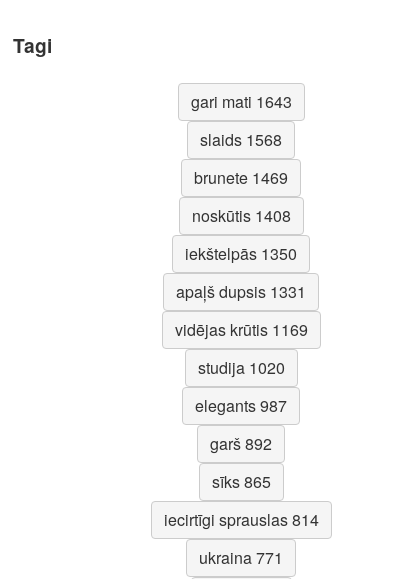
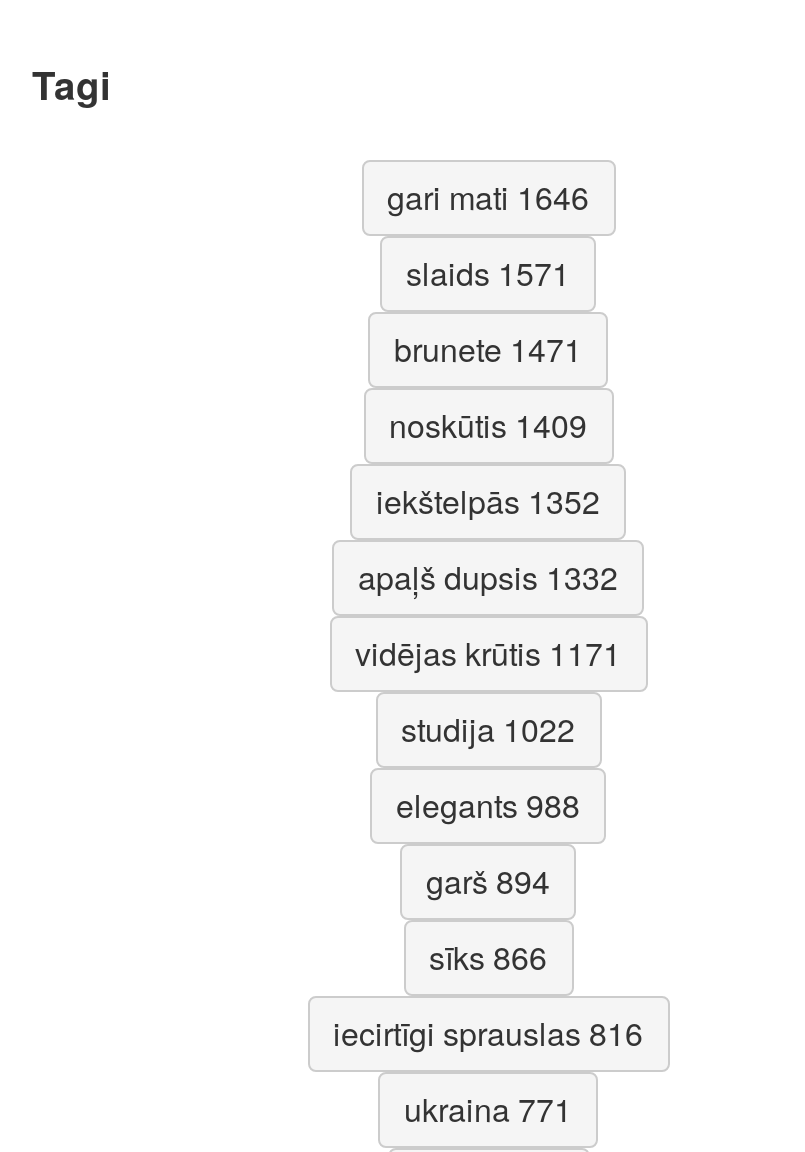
- gari mati 1643
+ gari mati 1646

- slaids 1568
+ slaids 1571

- brunete 1469
+ brunete 1471

- noskūtis 1408
+ noskūtis 1409

- iekštelpās 1350
+ iekštelpās 1352

- apaļš dupsis 1331
+ apaļš dupsis 1332

- vidējas krūtis 1169
+ vidējas krūtis 1171

- studija 1020
+ studija 1022

- elegants 987
+ elegants 988

- garš 892
+ garš 894

- sīks 865
+ sīks 866

- iecirtīgi sprauslas 814
+ iecirtīgi sprauslas 816
